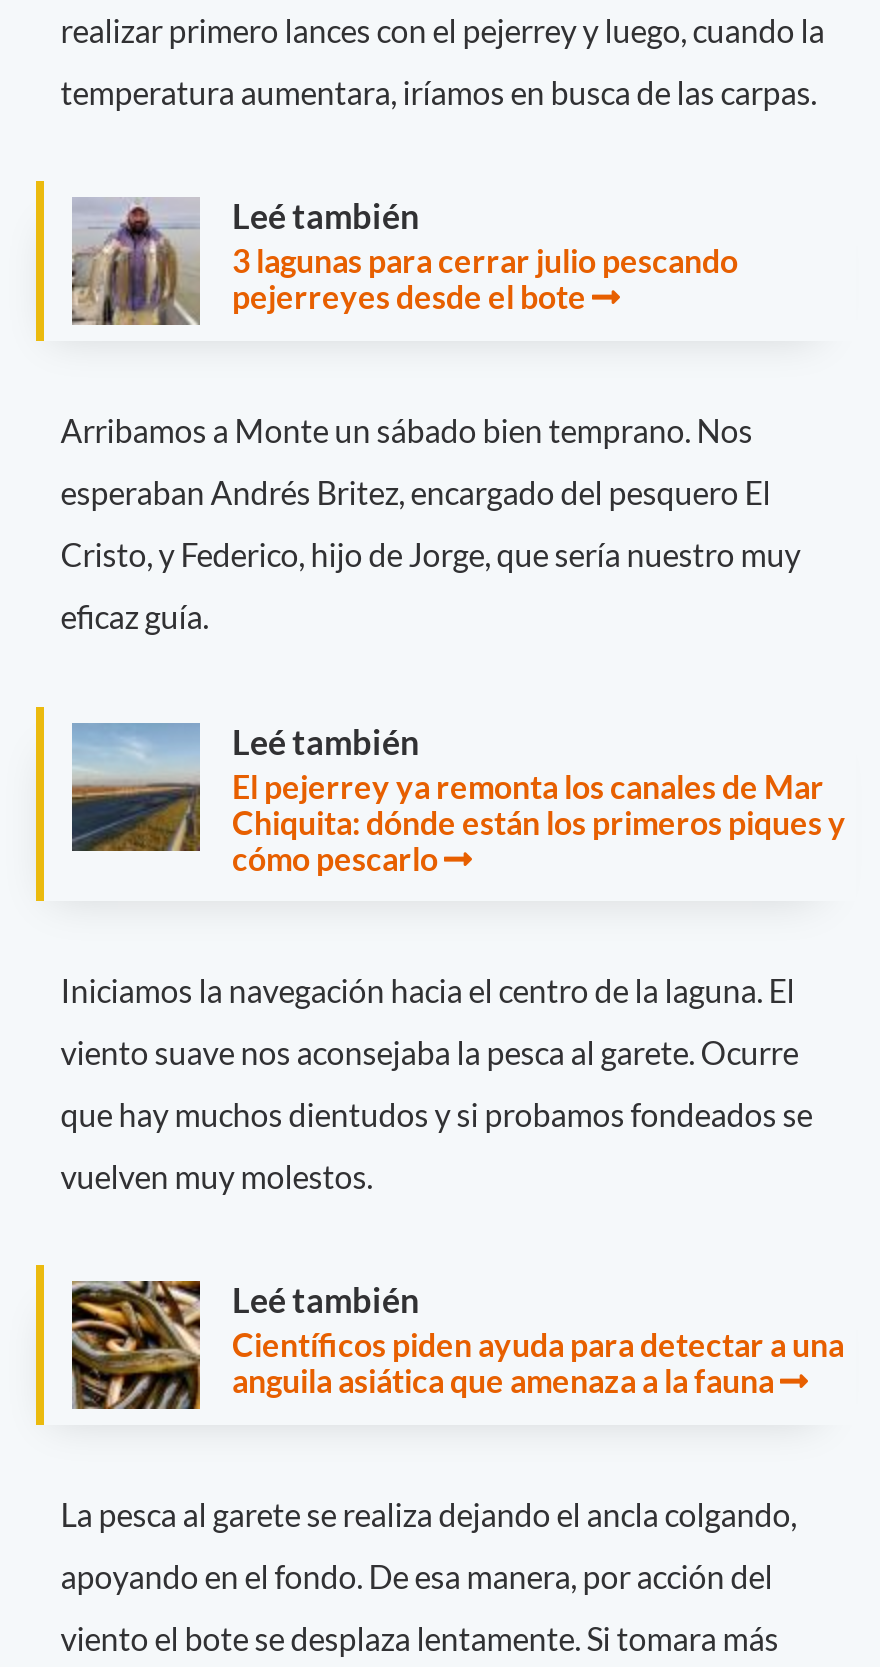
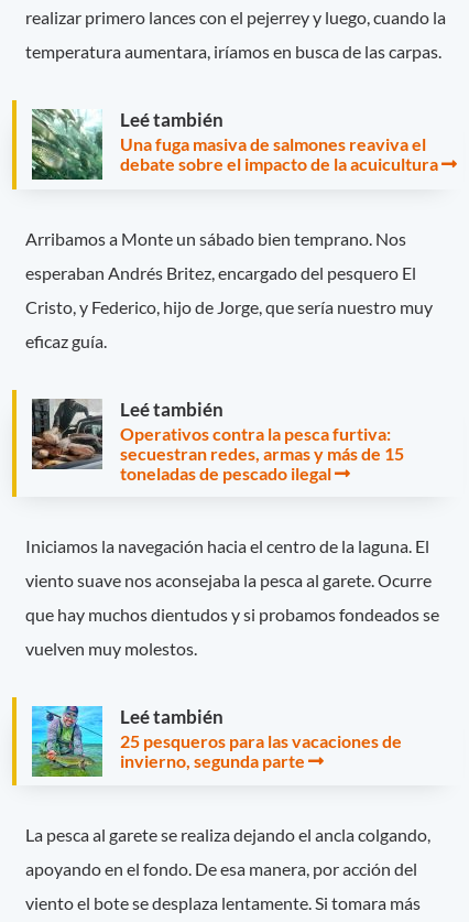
- [image]
- 3 lagunas para cerrar julio pescando
- pejerreyes desde el bote
+ [image]
+ Una fuga masiva de salmones reaviva el
+ debate sobre el impacto de la acuicultura

- [image]
- El pejerrey ya remonta los canales de Mar
- Chiquita: dónde están los primeros piques y
- cómo pescarlo
+ [image]
+ Operativos contra la pesca furtiva:
+ secuestran redes, armas y más de 15
+ toneladas de pescado ilegal

- [image]
- Científicos piden ayuda para detectar a una
- anguila asiática que amenaza a la fauna
+ [image]
+ 25 pesqueros para las vacaciones de
+ invierno, segunda parte
